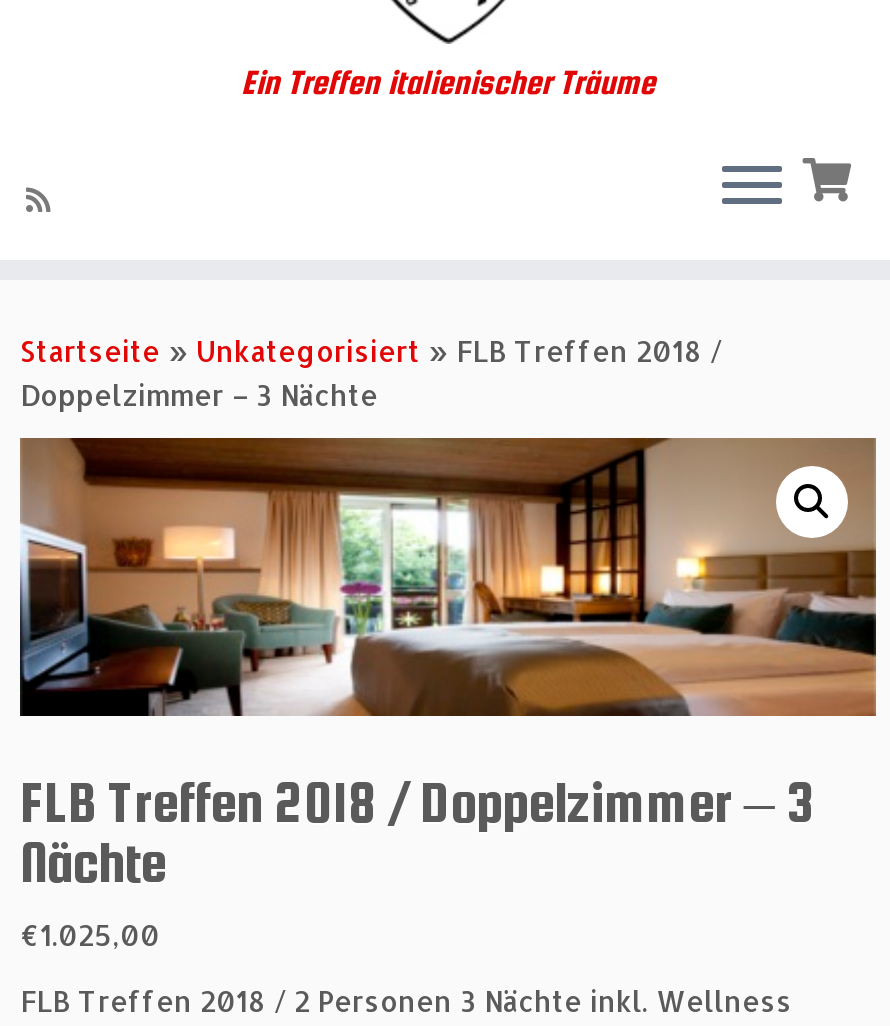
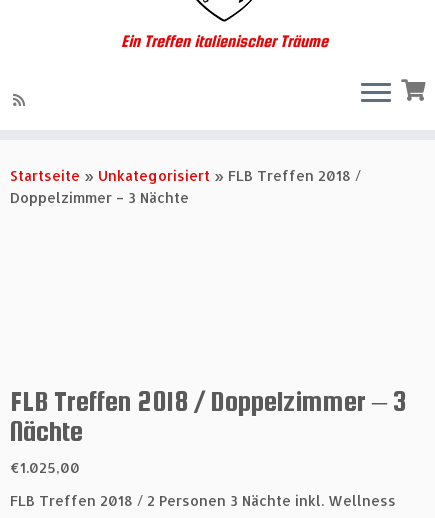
- [image]
